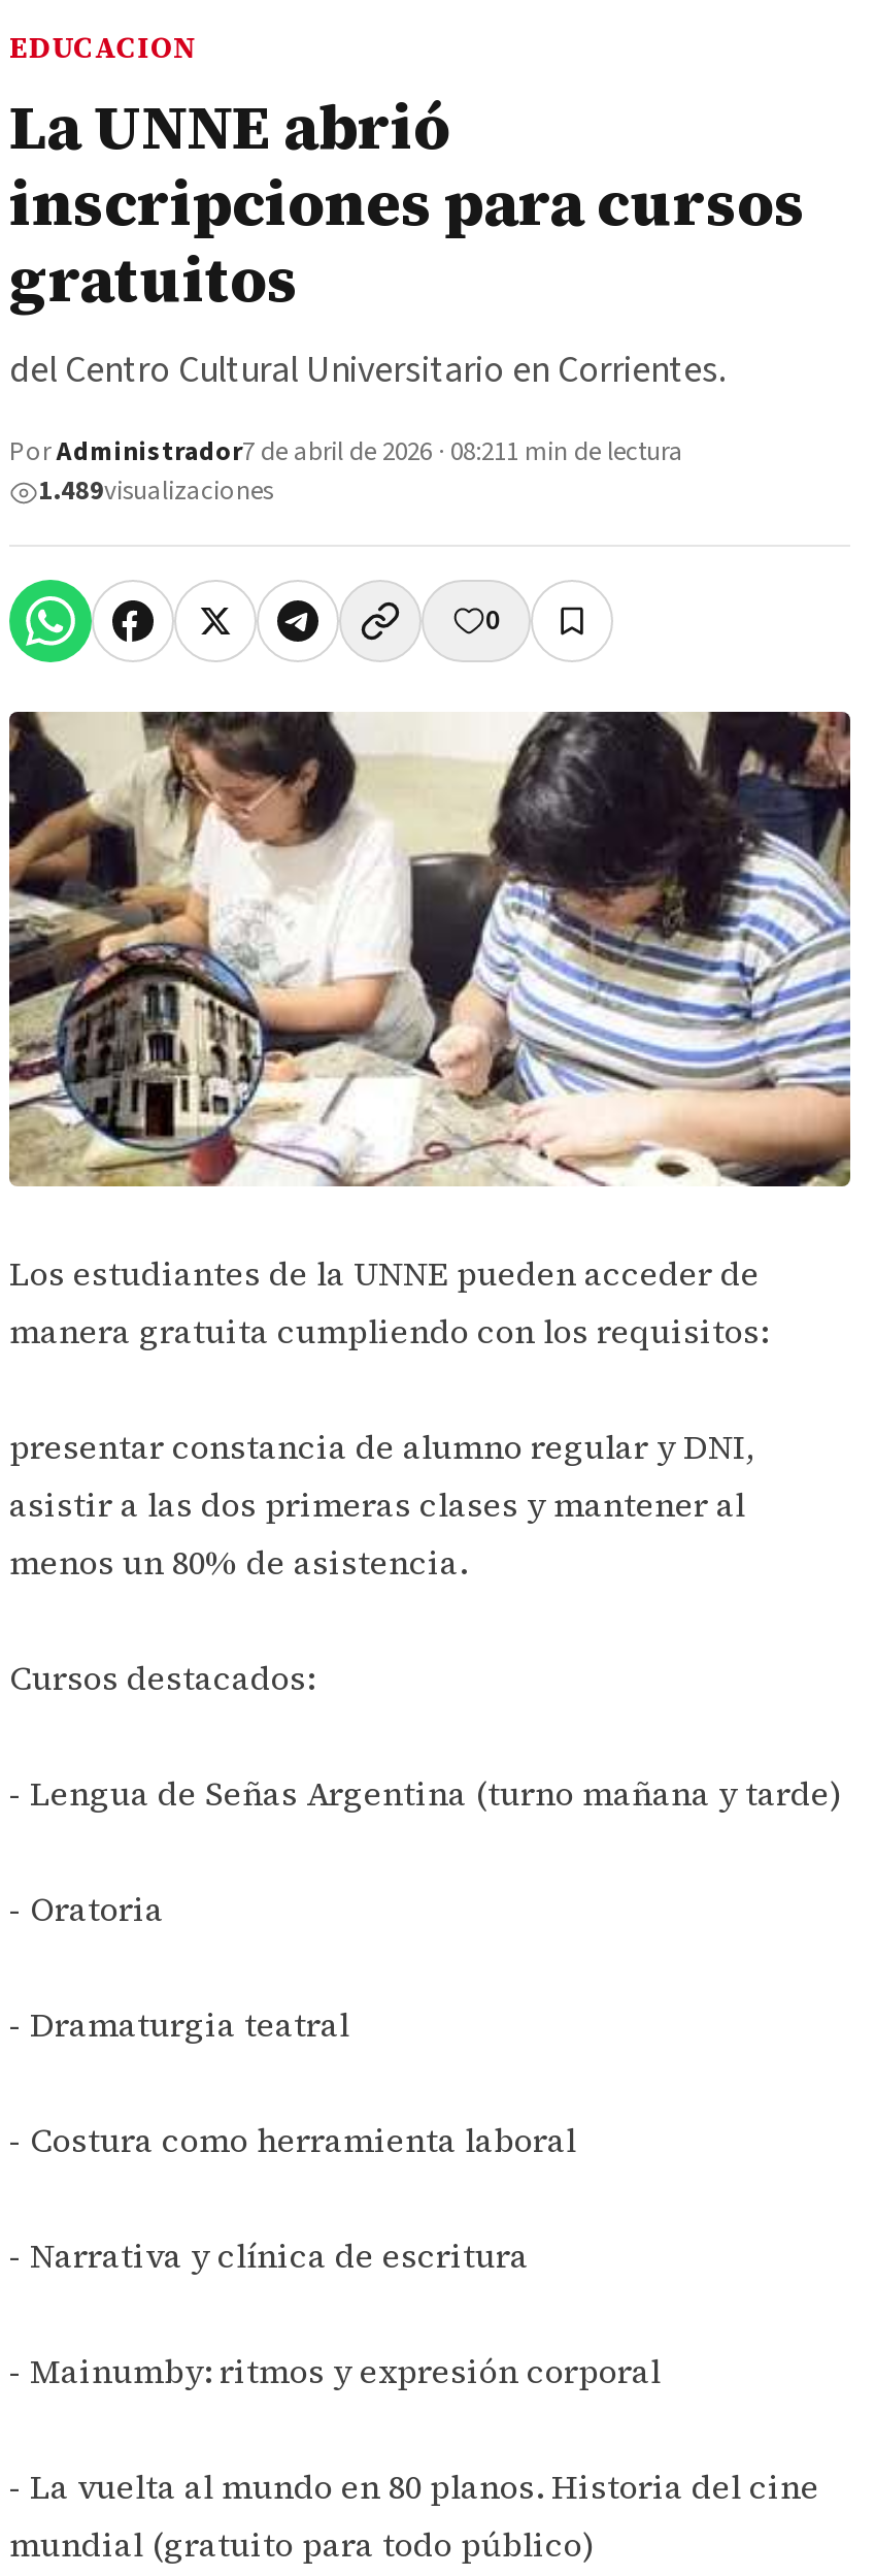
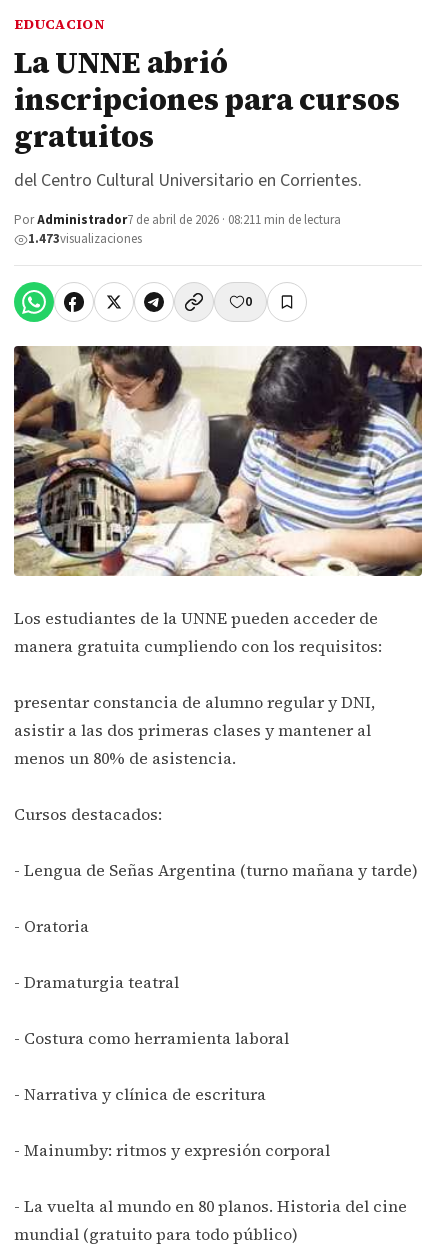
- 1.489visualizaciones
+ 1.473visualizaciones
